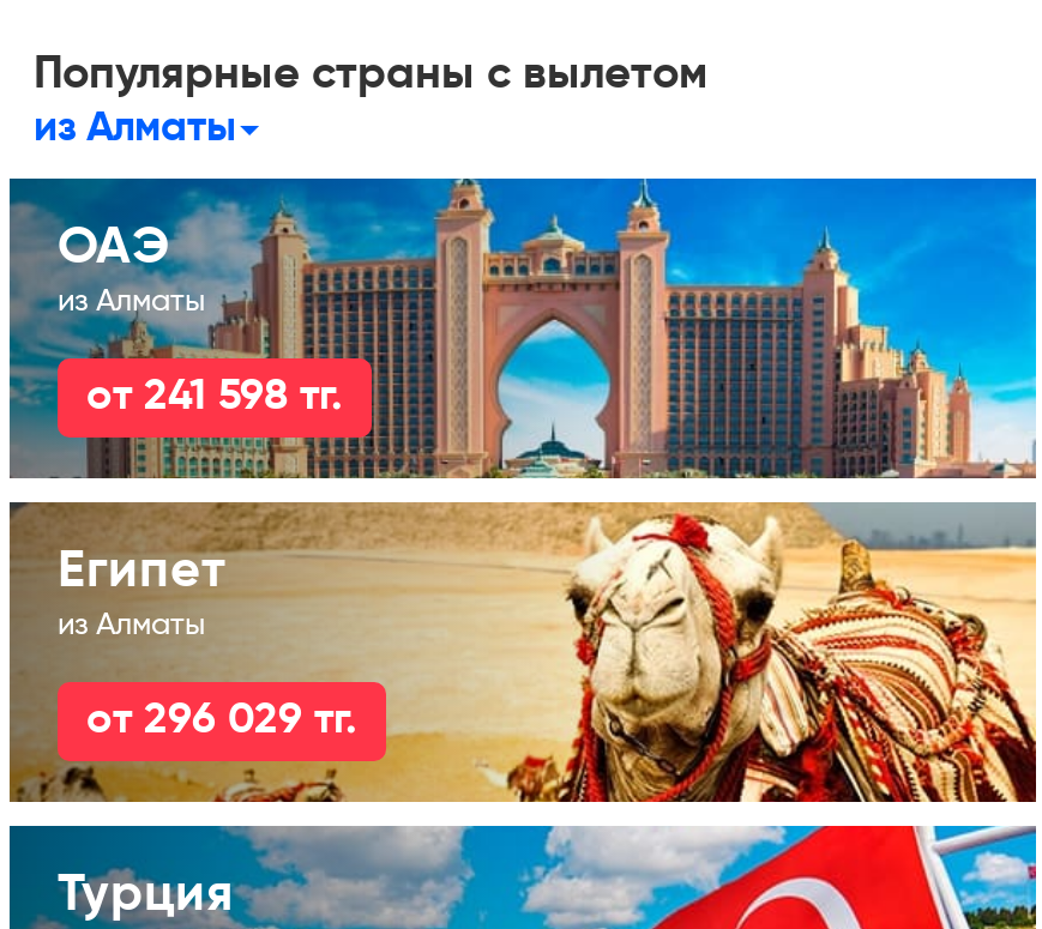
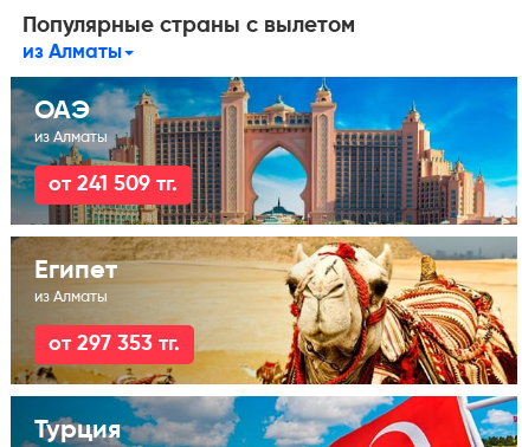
- от 241 598 тг.
+ от 241 509 тг.

- от 296 029 тг.
+ от 297 353 тг.
